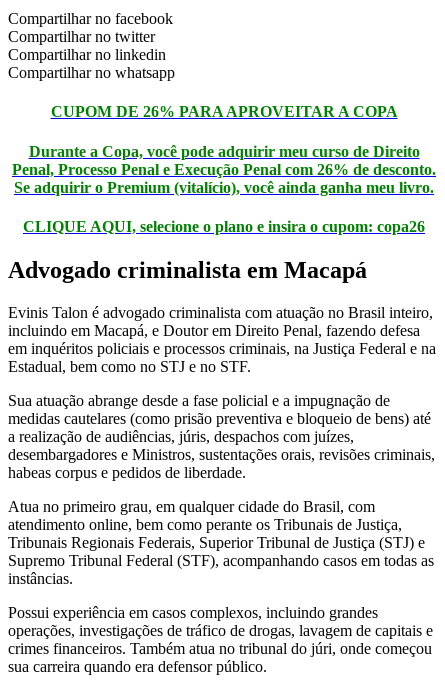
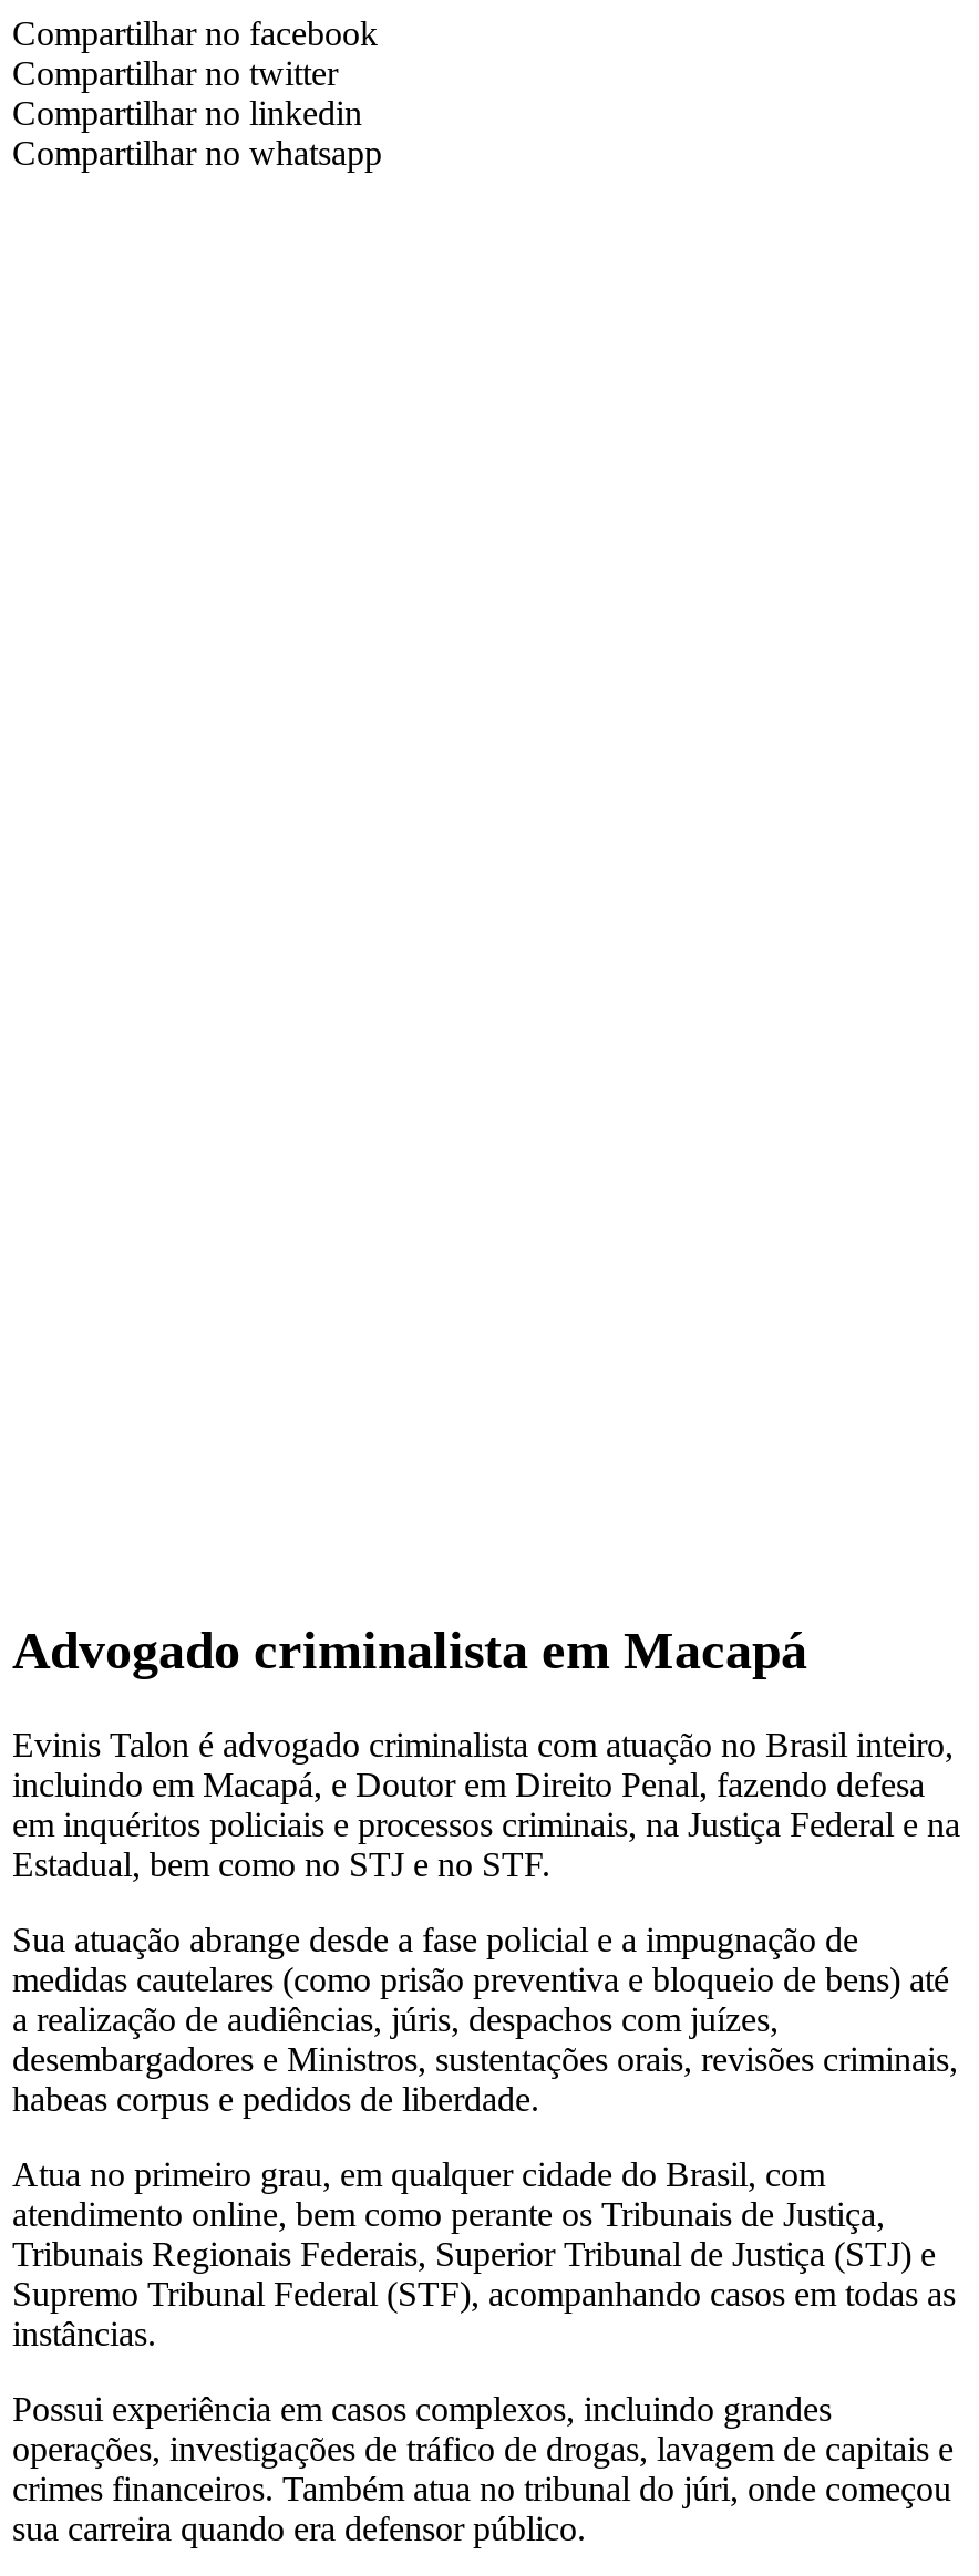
- CUPOM DE 26% PARA APROVEITAR A COPA
- Durante a Copa, você pode adquirir meu curso de Direito
- Penal, Processo Penal e Execução Penal com 26% de desconto.
- Se adquirir o Premium (vitalício), você ainda ganha meu livro.
- CLIQUE AQUI, selecione o plano e insira o cupom: copa26
